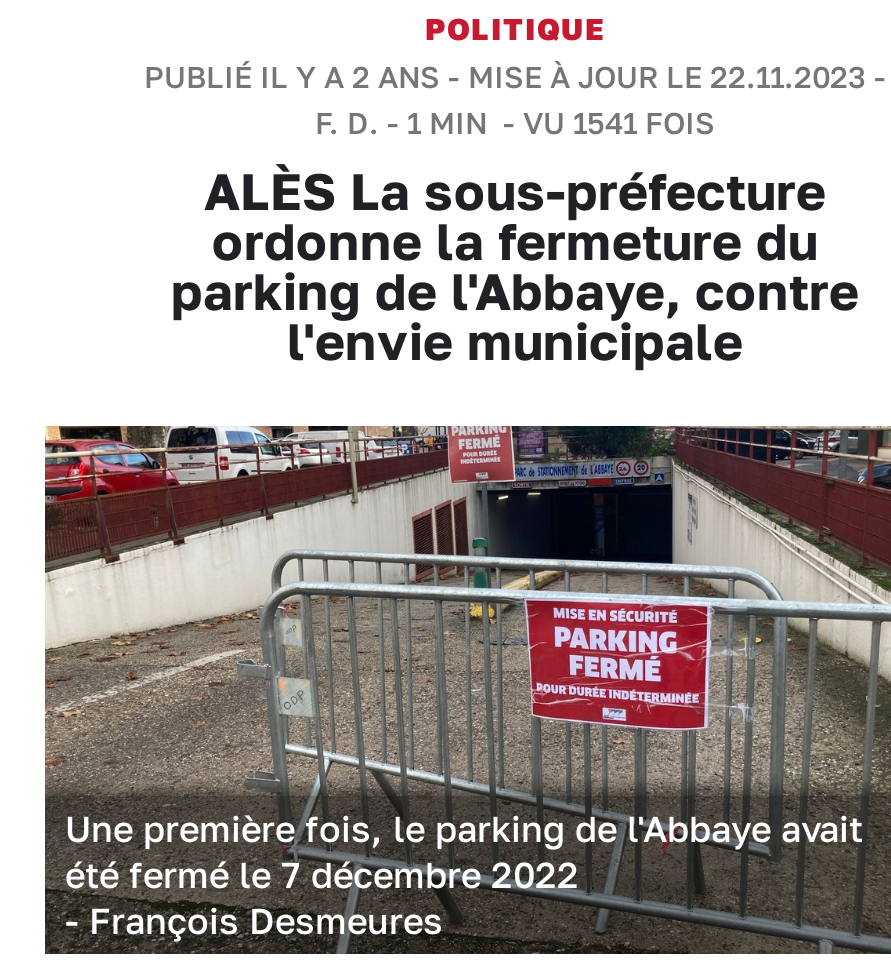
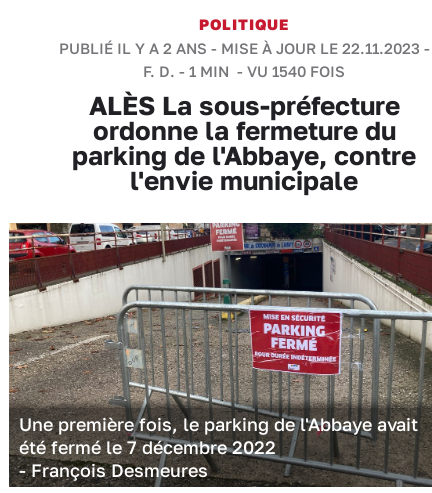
- F. D. - 1 MIN - VU 1541 FOIS
+ F. D. - 1 MIN - VU 1540 FOIS
